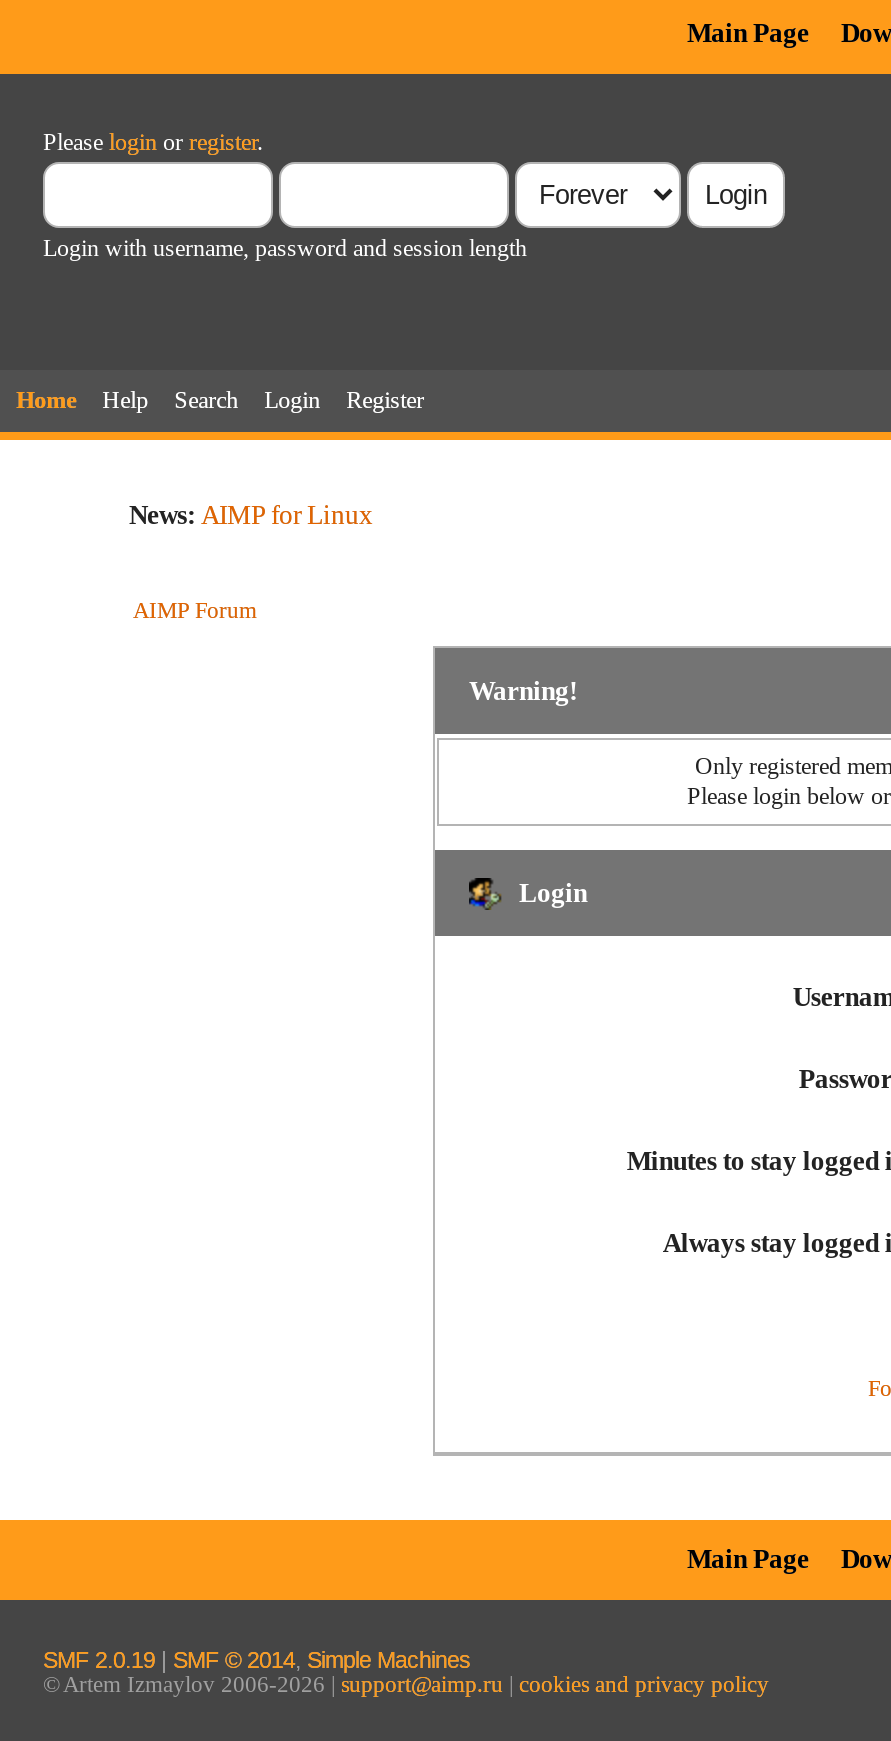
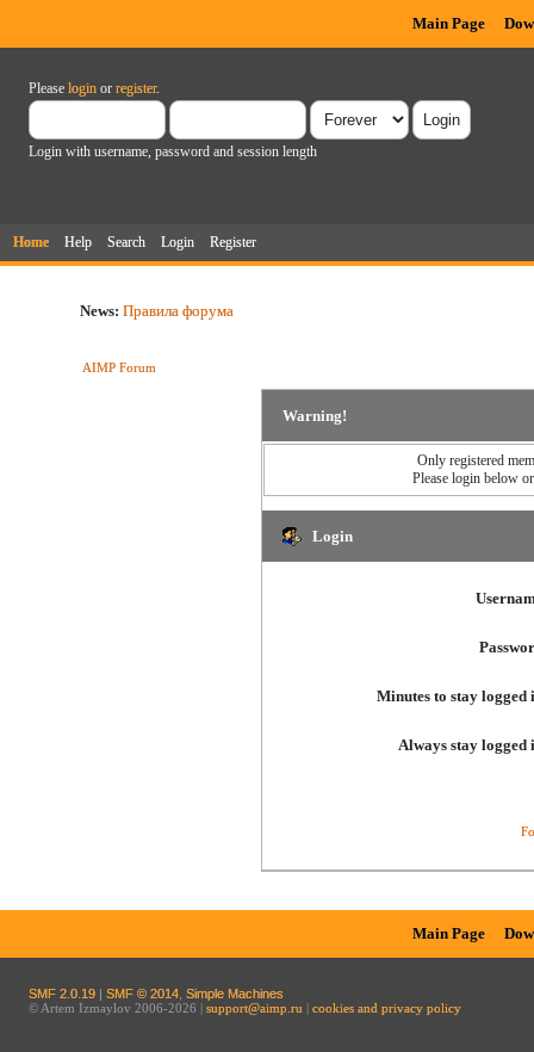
- News: AIMP for Linux
+ News: Правила форума
